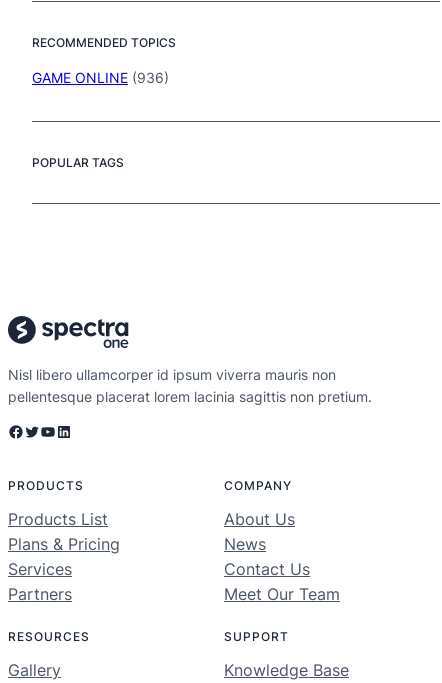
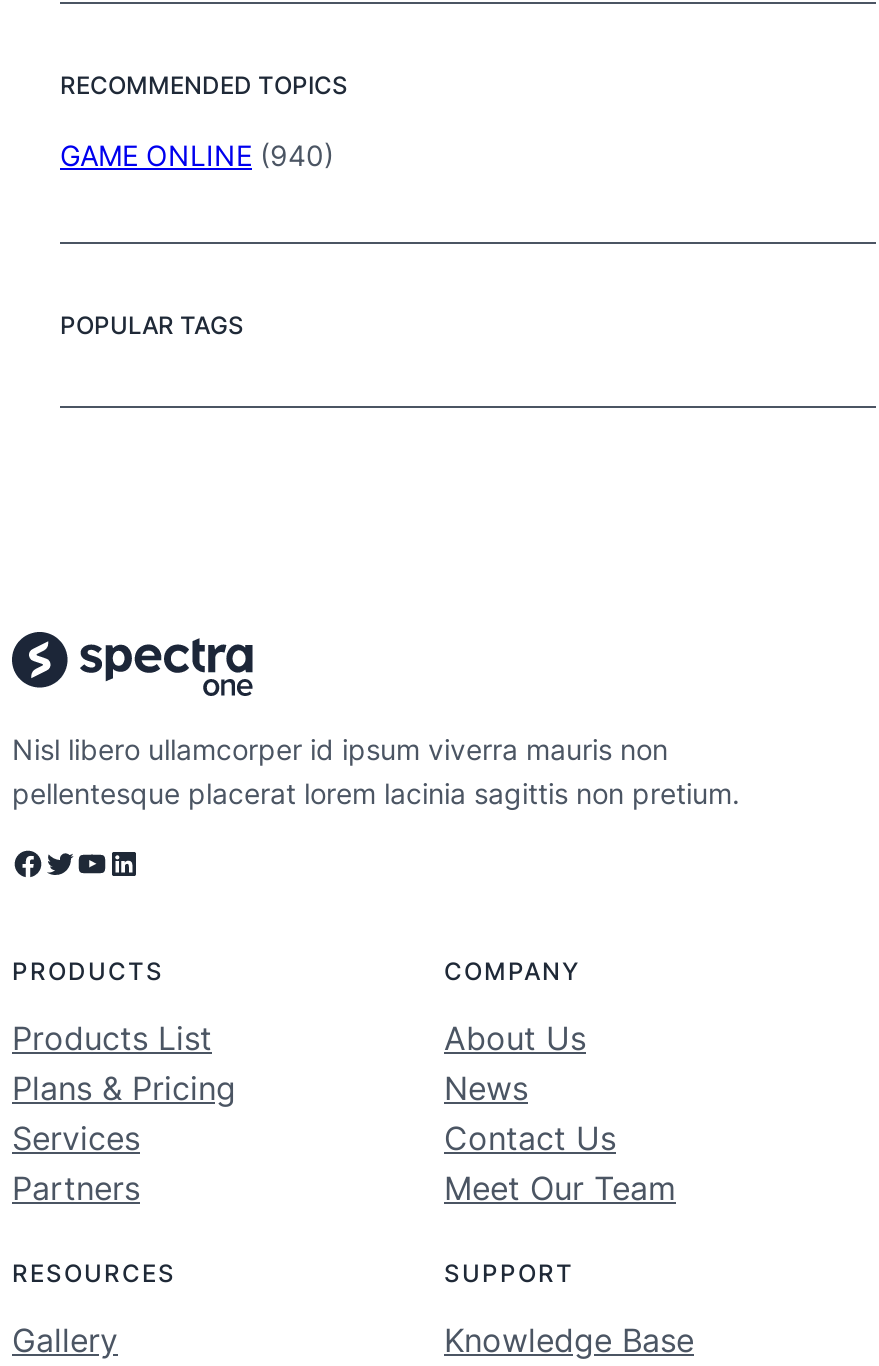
- GAME ONLINE (936)
+ GAME ONLINE (940)
